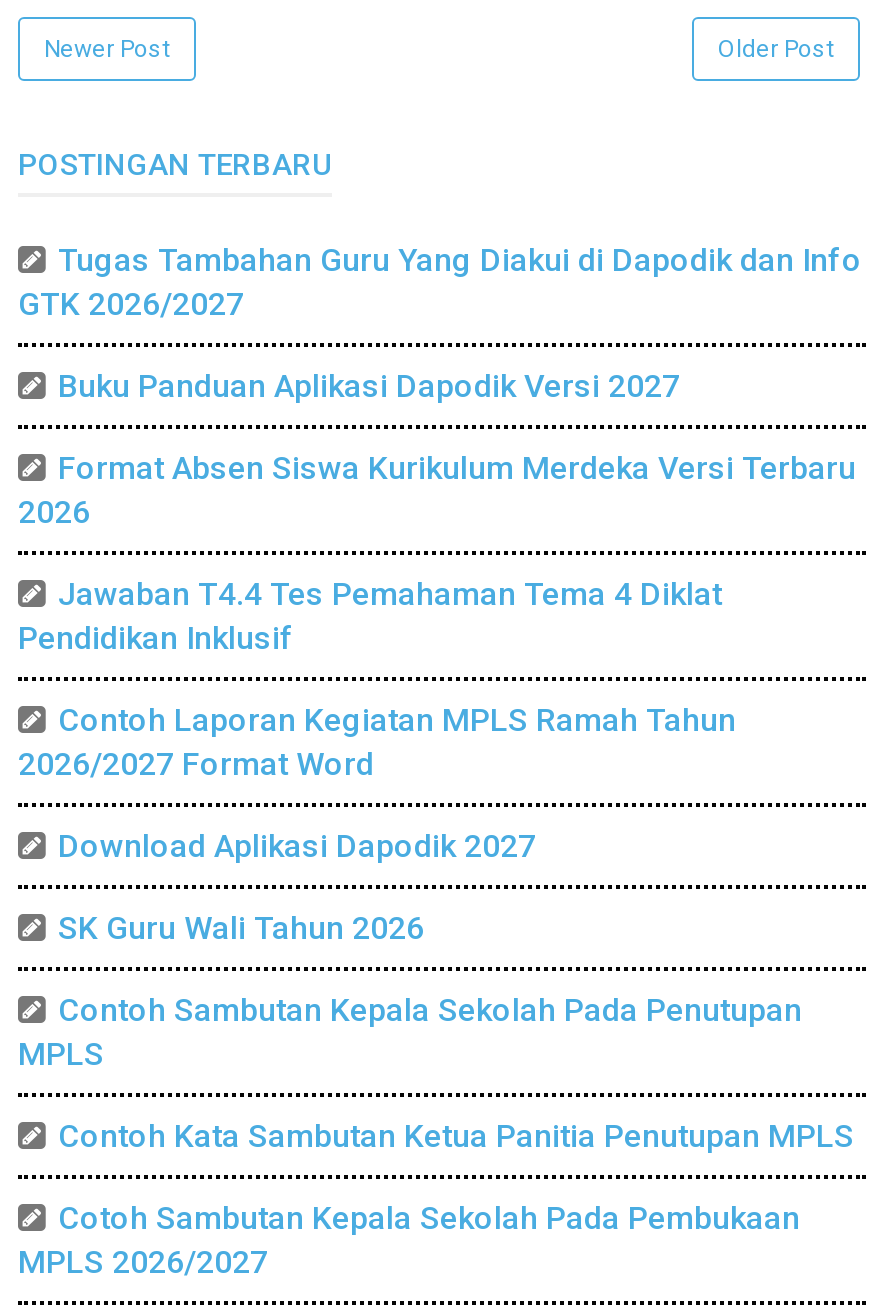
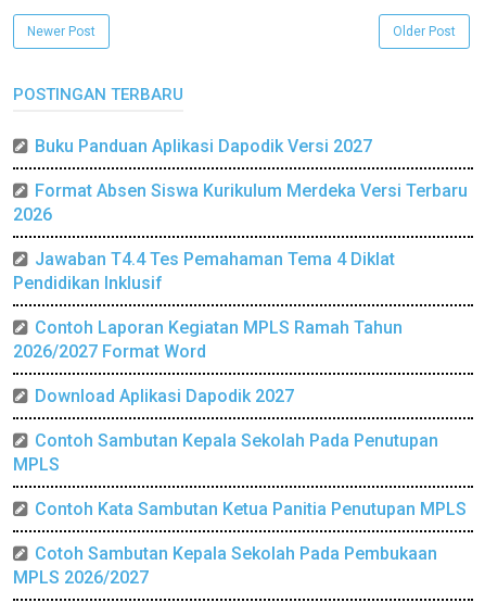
- Tugas Tambahan Guru Yang Diakui di Dapodik dan Info
- GTK 2026/2027

- SK Guru Wali Tahun 2026
